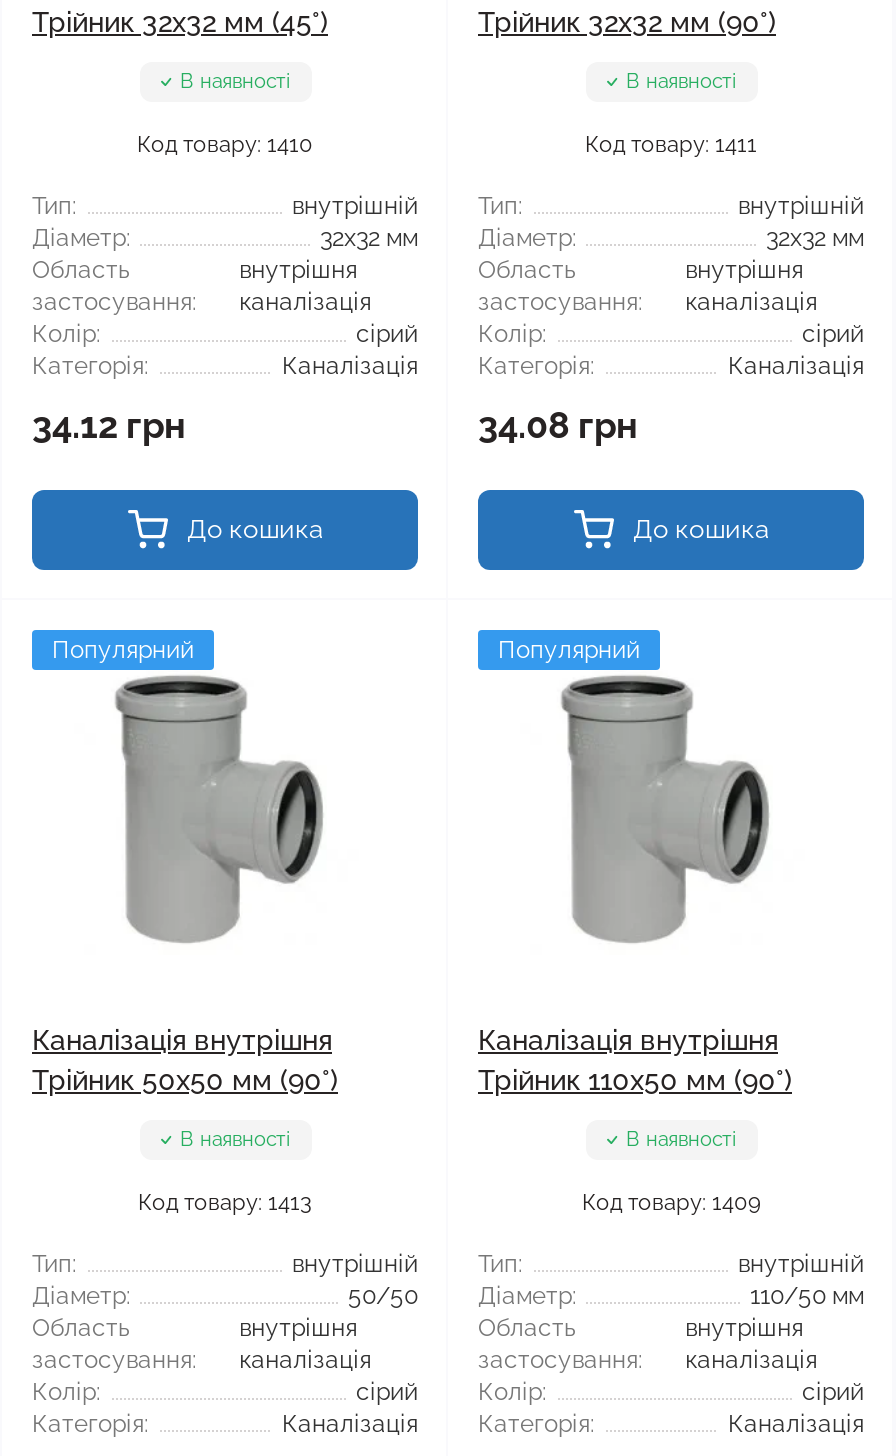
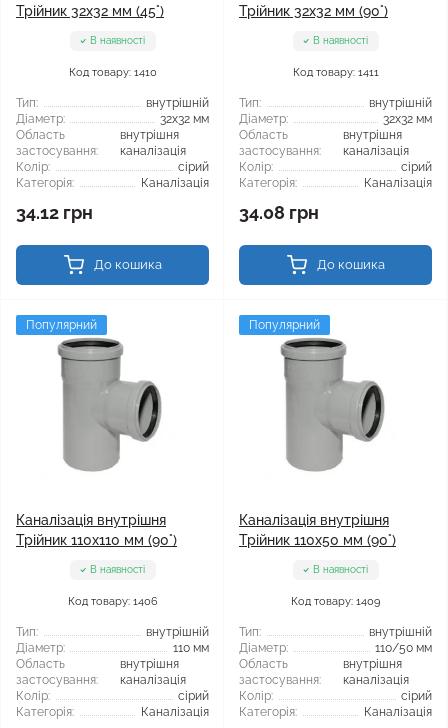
- Трійник 50x50 мм (90°)
+ Трійник 110x110 мм (90°)

- Код товару: 1413
+ Код товару: 1406

- 50/50
+ 110 мм
